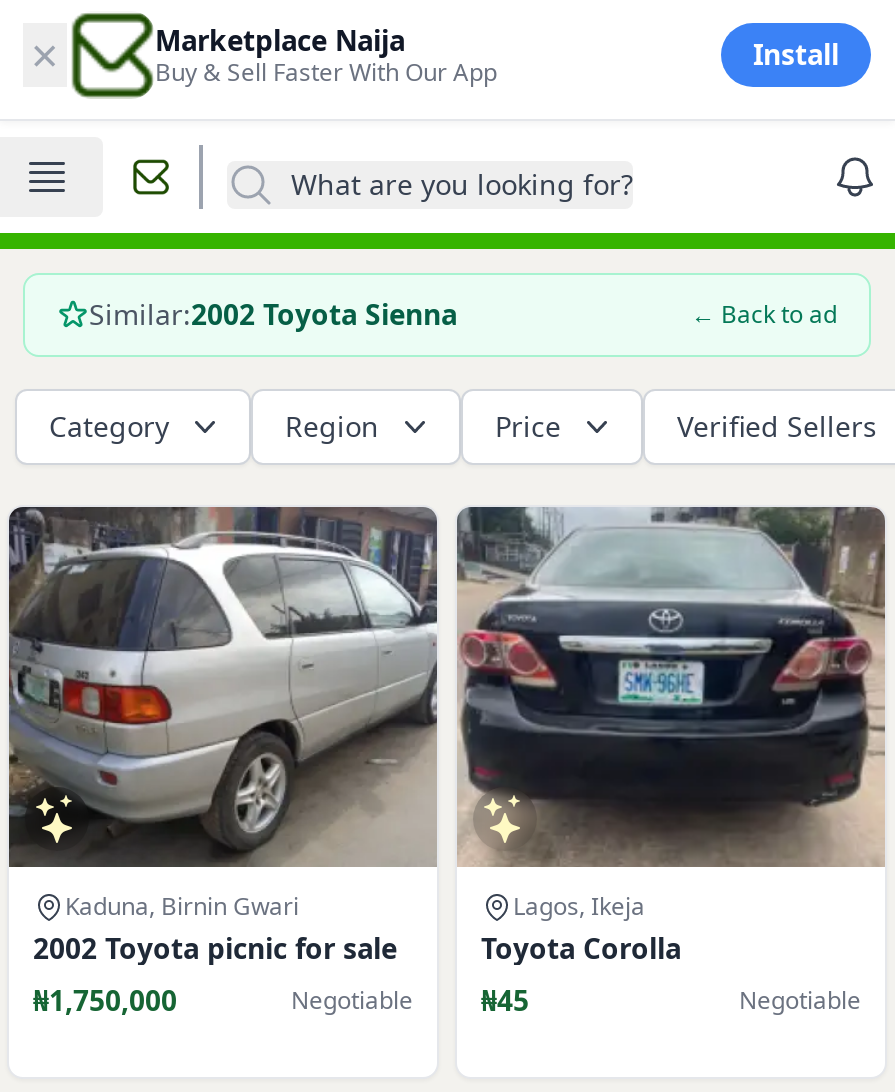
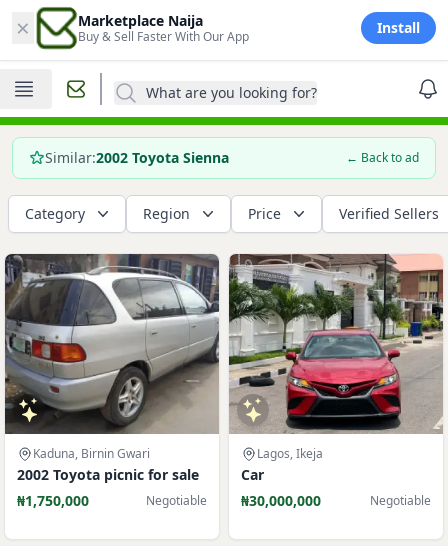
- [image]
- Toyota Corolla
- ₦45
+ [image]
+ Car
+ ₦30,000,000
